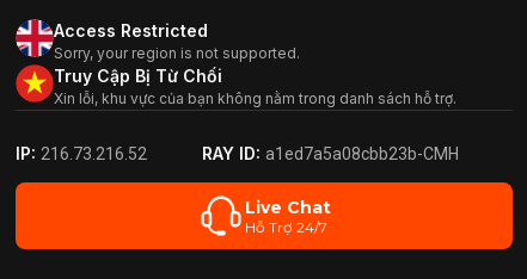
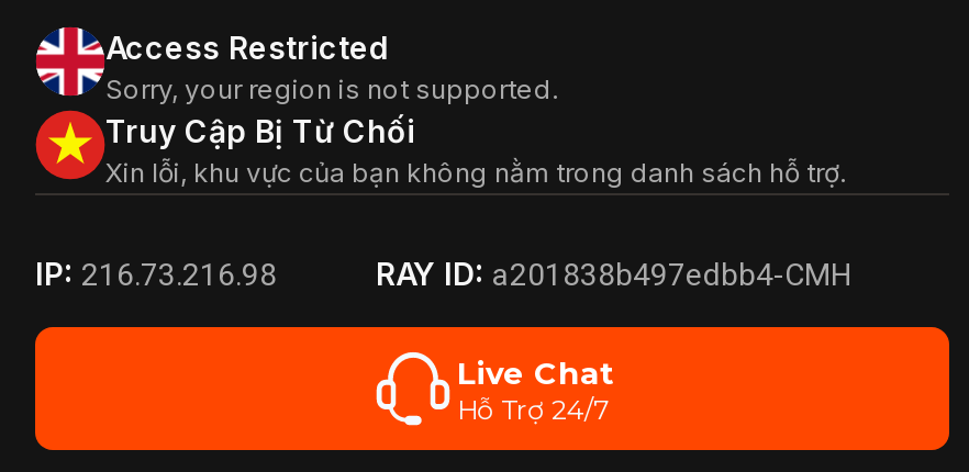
- IP: 216.73.216.52
+ IP: 216.73.216.98

- RAY ID: a1ed7a5a08cbb23b-CMH
+ RAY ID: a201838b497edbb4-CMH
